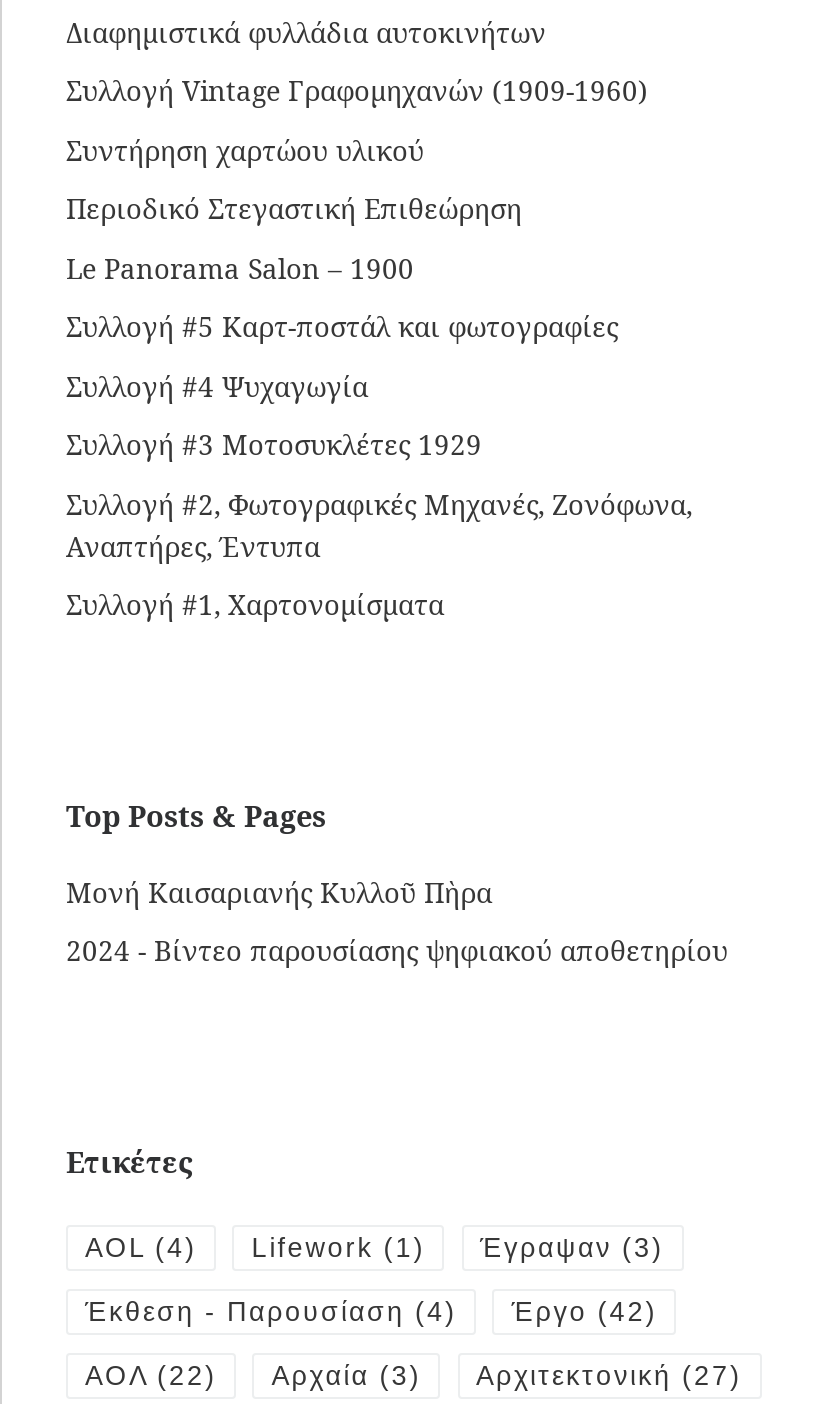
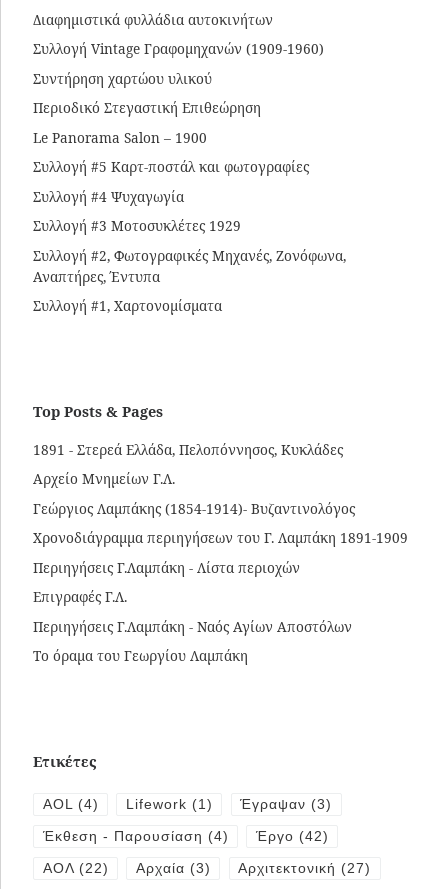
- Μονή Καισαριανής Κυλλοῦ Πὴρα
- 2024 - Βίντεο παρουσίασης ψηφιακού αποθετηρίου
+ 1891 - Στερεά Ελλάδα, Πελοπόννησος, Κυκλάδες
+ Αρχείο Μνημείων Γ.Λ.
+ Γεώργιος Λαμπάκης (1854-1914)- Βυζαντινολόγος
+ Χρονοδιάγραμμα περιηγήσεων του Γ. Λαμπάκη 1891-1909
+ Περιηγήσεις Γ.Λαμπάκη - Λίστα περιοχών
+ Επιγραφές Γ.Λ.
+ Περιηγήσεις Γ.Λαμπάκη - Ναός Αγίων Αποστόλων
+ Το όραμα του Γεωργίου Λαμπάκη
